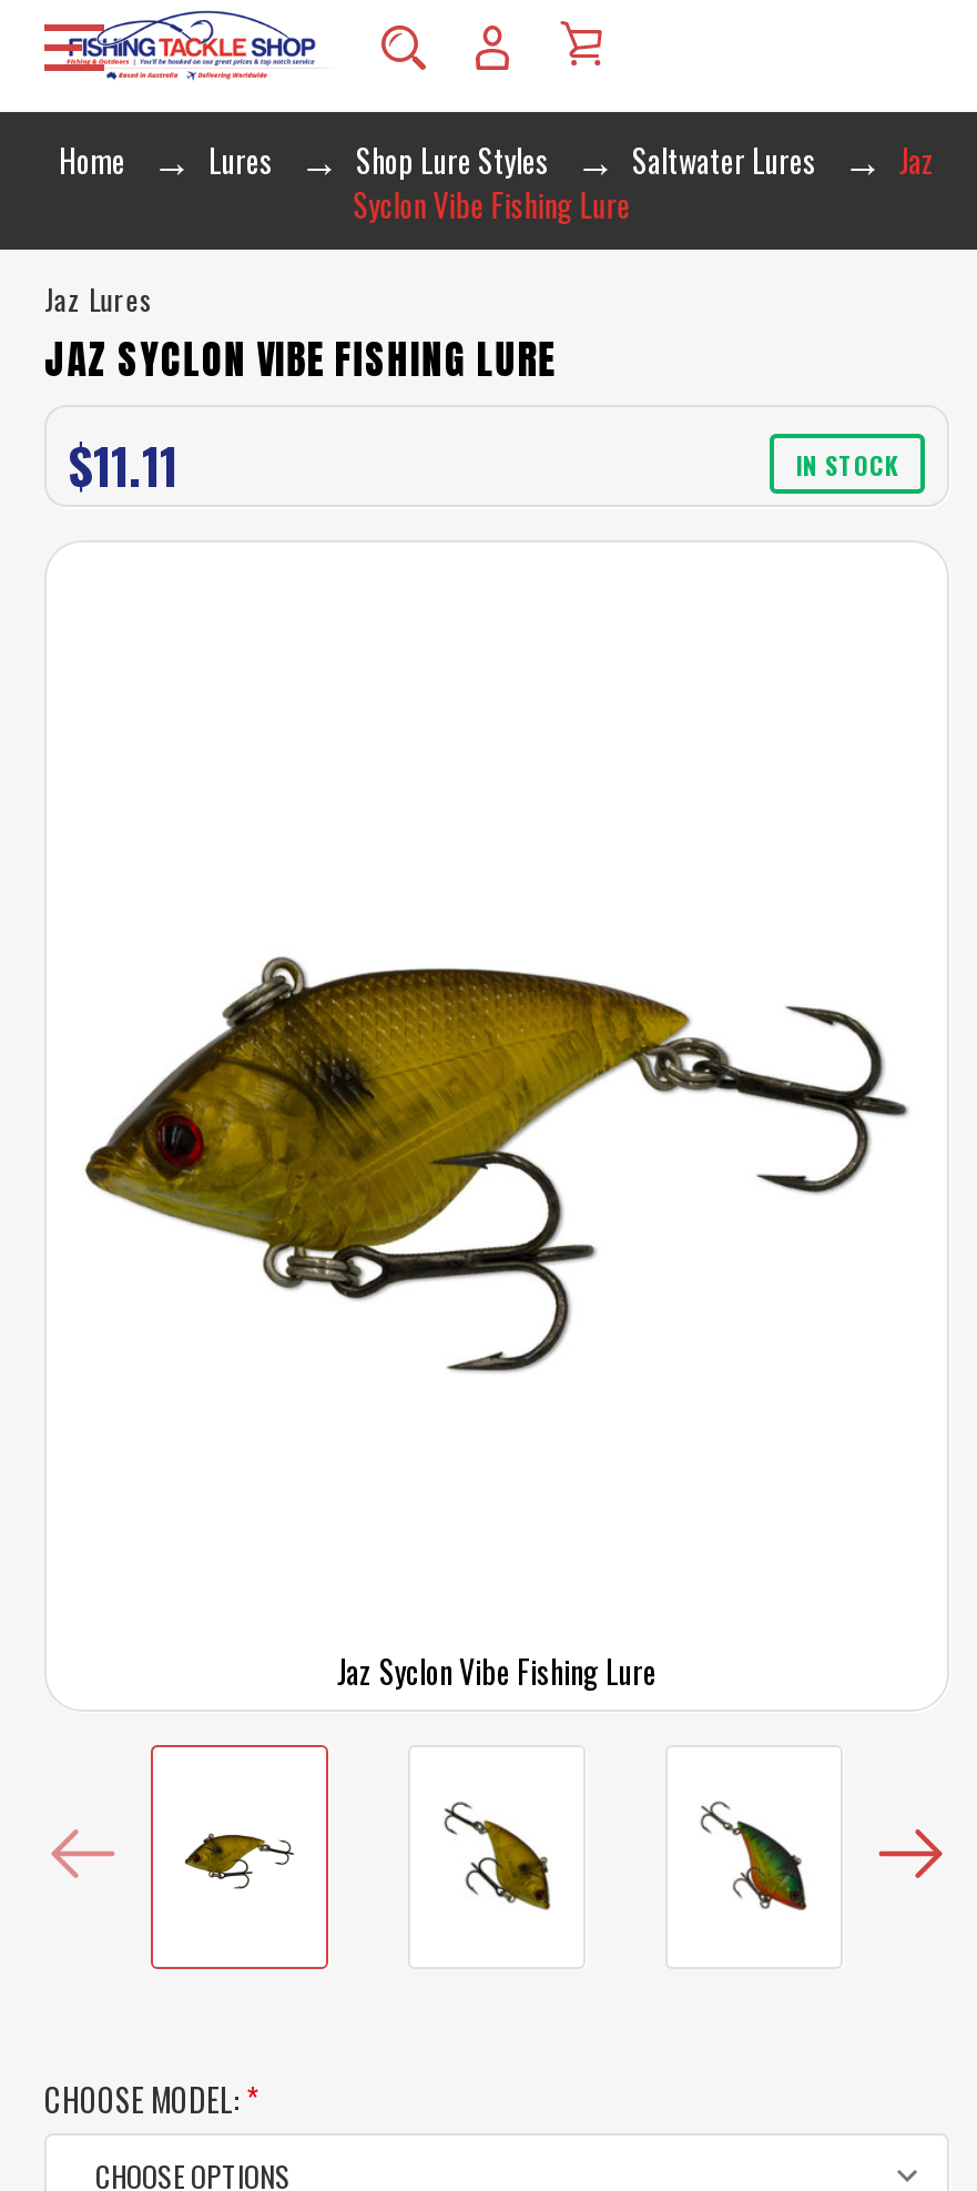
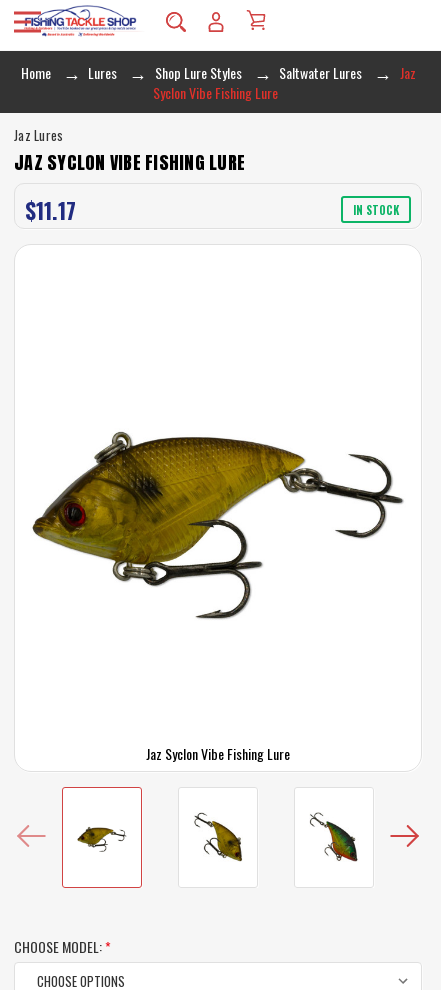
- $11.11
+ $11.17
